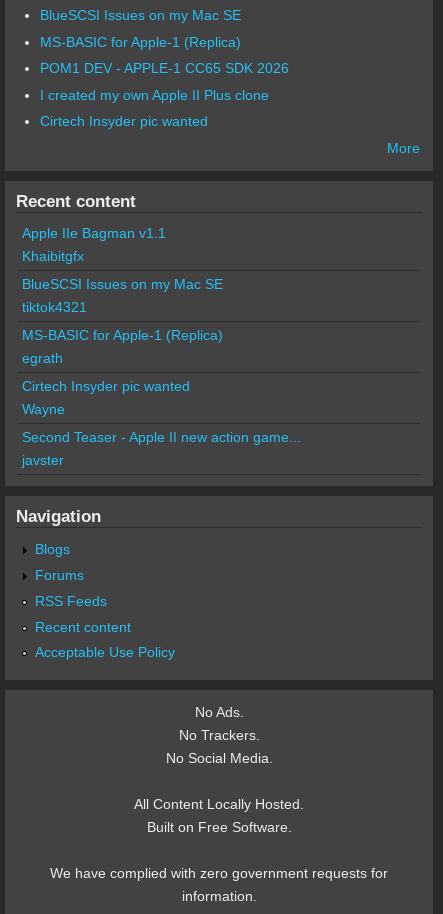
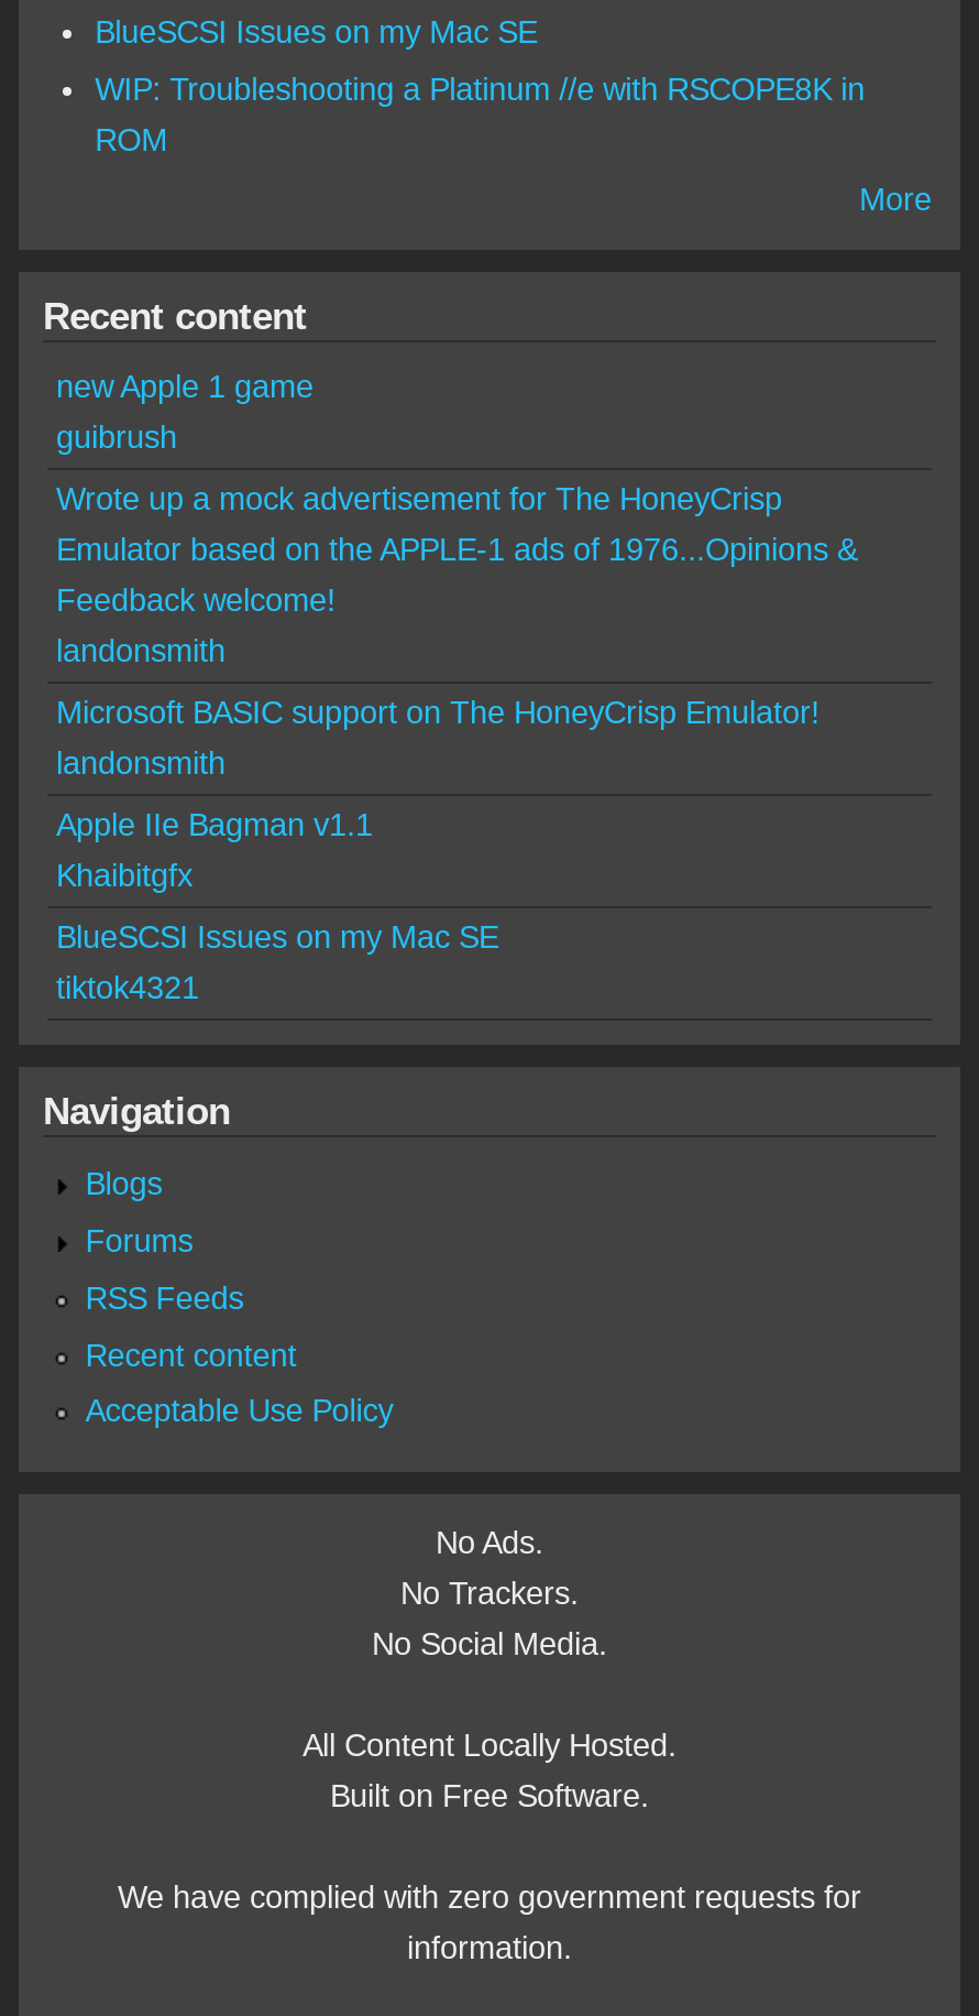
- MS-BASIC for Apple-1 (Replica)
- POM1 DEV - APPLE-1 CC65 SDK 2026
- I created my own Apple II Plus clone
- Cirtech Insyder pic wanted
+ WIP: Troubleshooting a Platinum //e with RSCOPE8K in
+ ROM

moved up: More | Recent content

+ new Apple 1 game
+ guibrush
+ Wrote up a mock advertisement for The HoneyCrisp
+ Emulator based on the APPLE-1 ads of 1976...Opinions &
+ Feedback welcome!
+ landonsmith
+ Microsoft BASIC support on The HoneyCrisp Emulator!
+ landonsmith

moved down: Apple IIe Bagman v1.1 | Khaibitgfx | BlueSCSI Issues on my Mac SE | tiktok4321

- MS-BASIC for Apple-1 (Replica)
- egrath
- Cirtech Insyder pic wanted
- Wayne
- Second Teaser - Apple II new action game...
- javster
